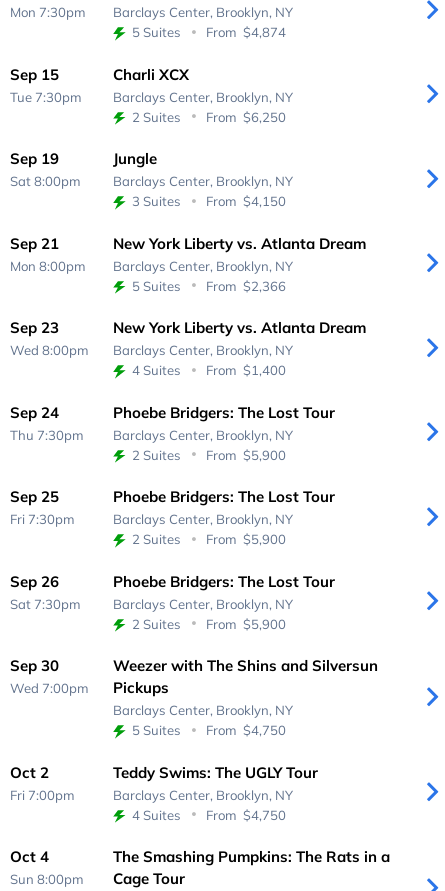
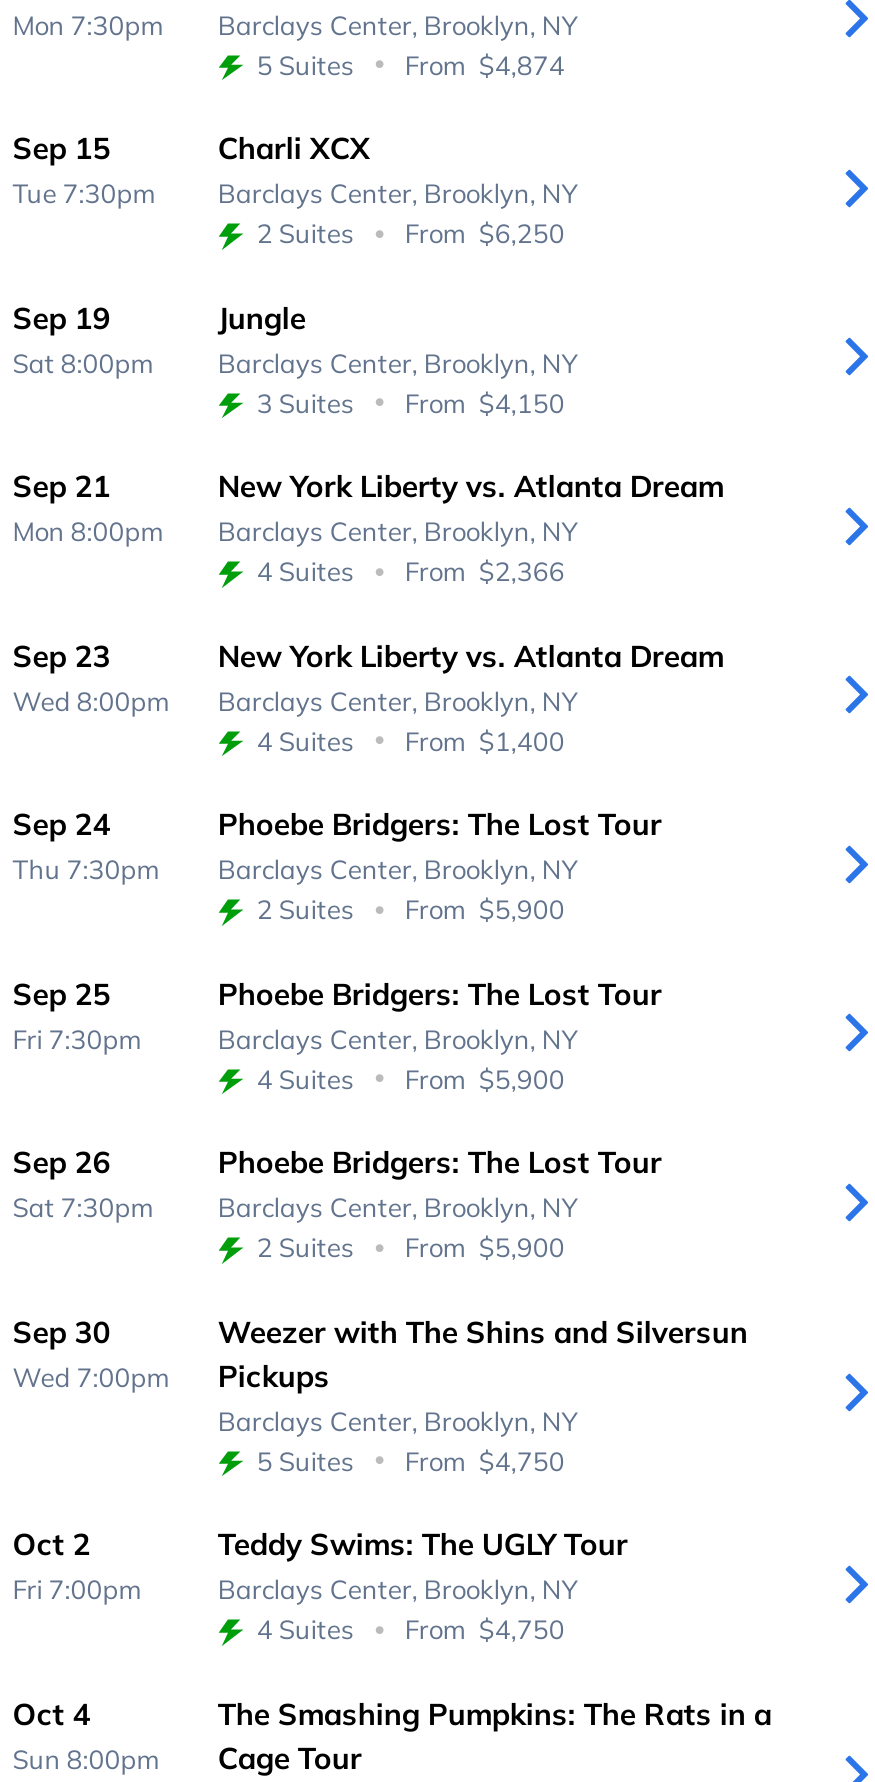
- 5 Suites From $2,366
+ 4 Suites From $2,366

- 2 Suites From $5,900
+ 4 Suites From $5,900
